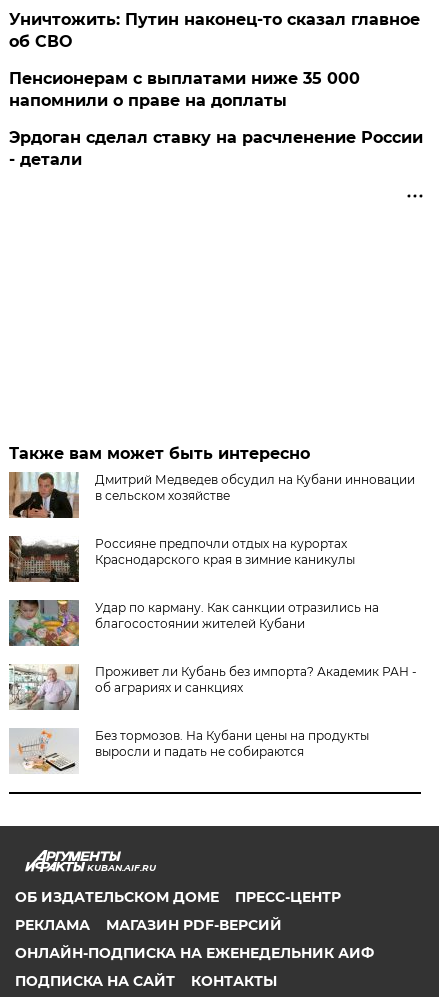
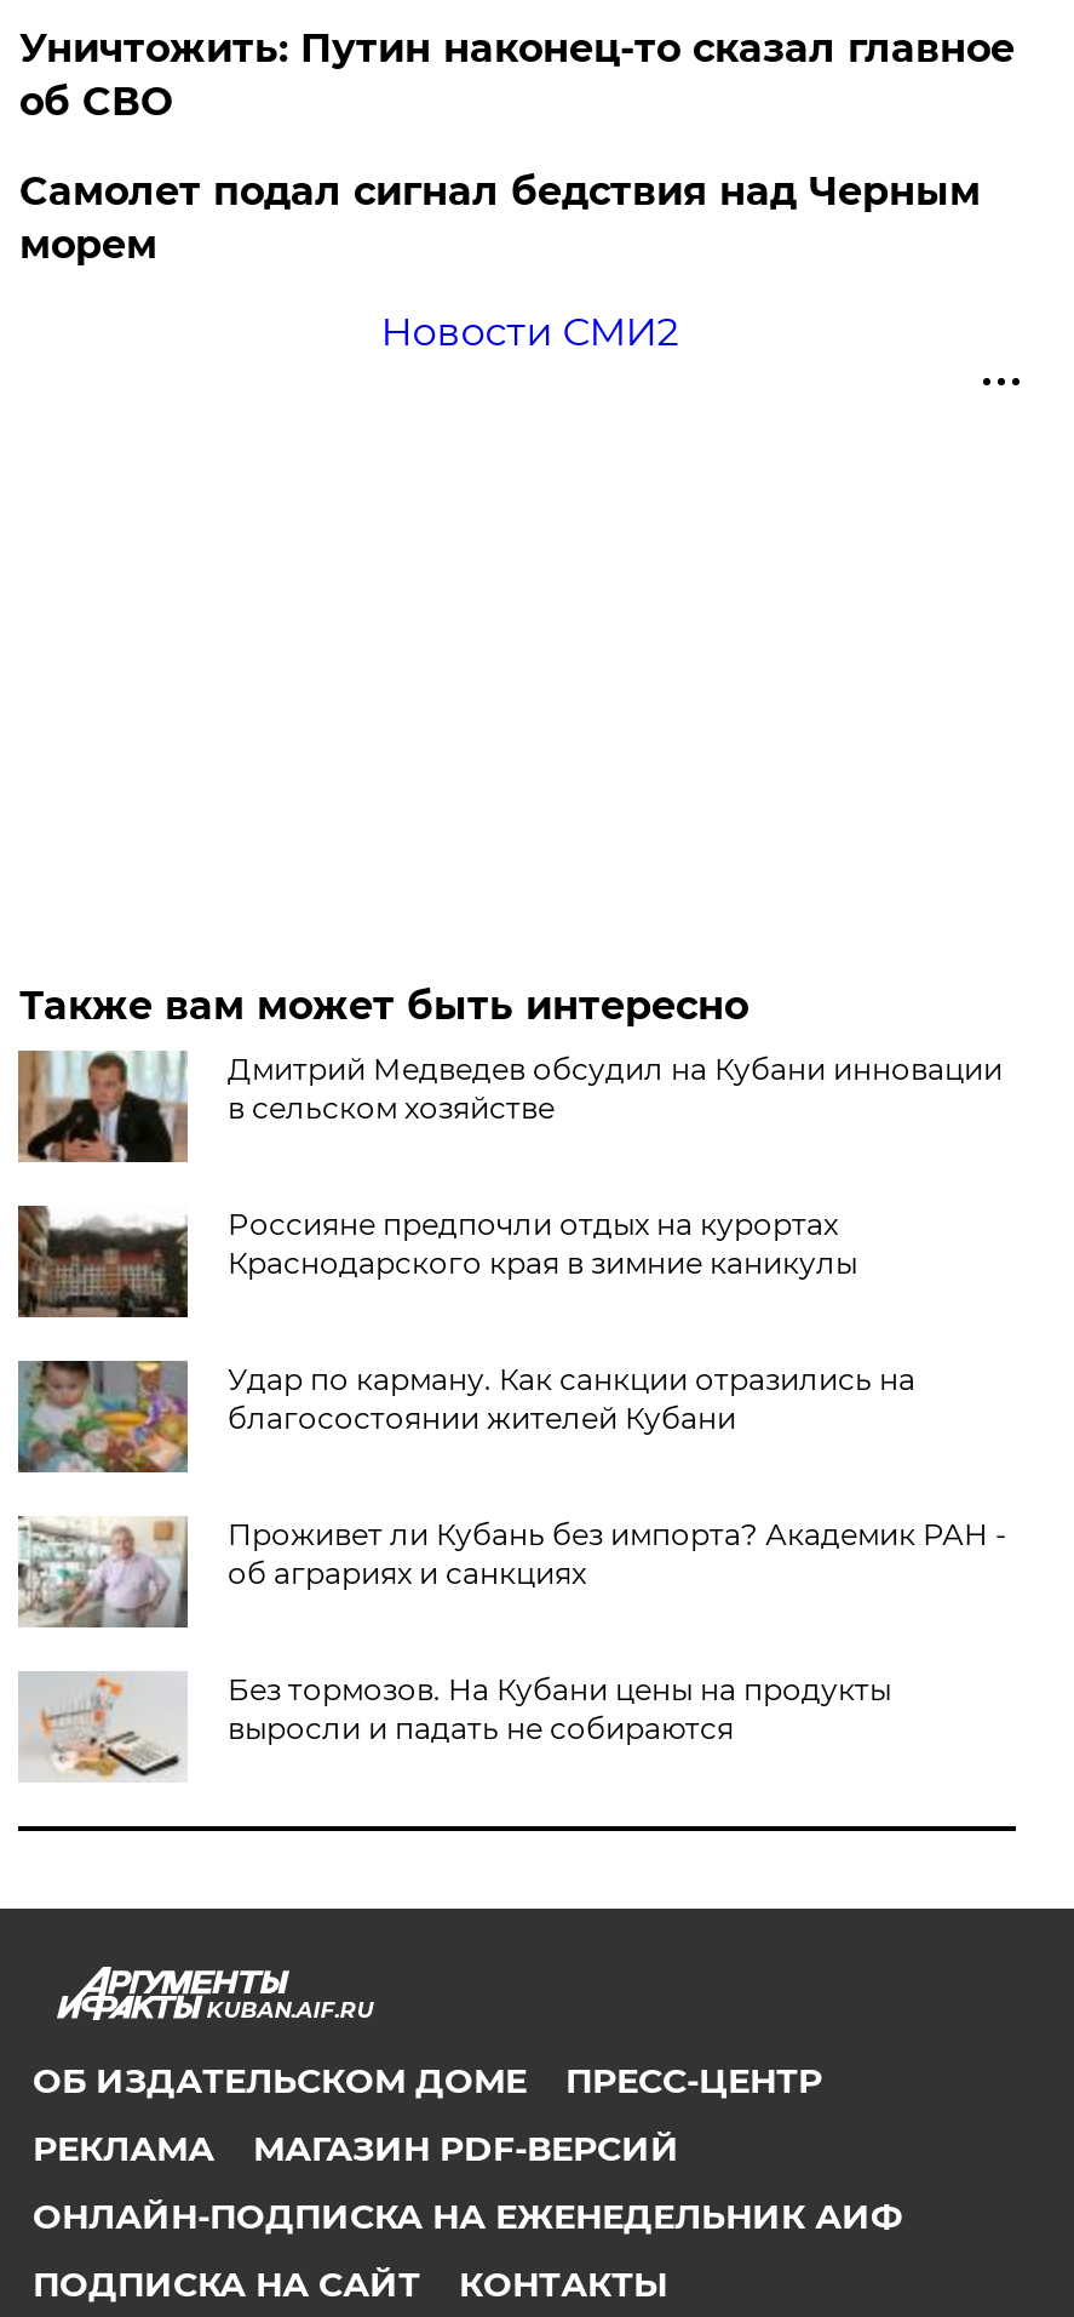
- Пенсионерам с выплатами ниже 35 000
- напомнили о праве на доплаты
+ Самолет подал сигнал бедствия над Черным
+ морем

- Эрдоган сделал ставку на расчленение России
- - детали
+ Новости СМИ2
